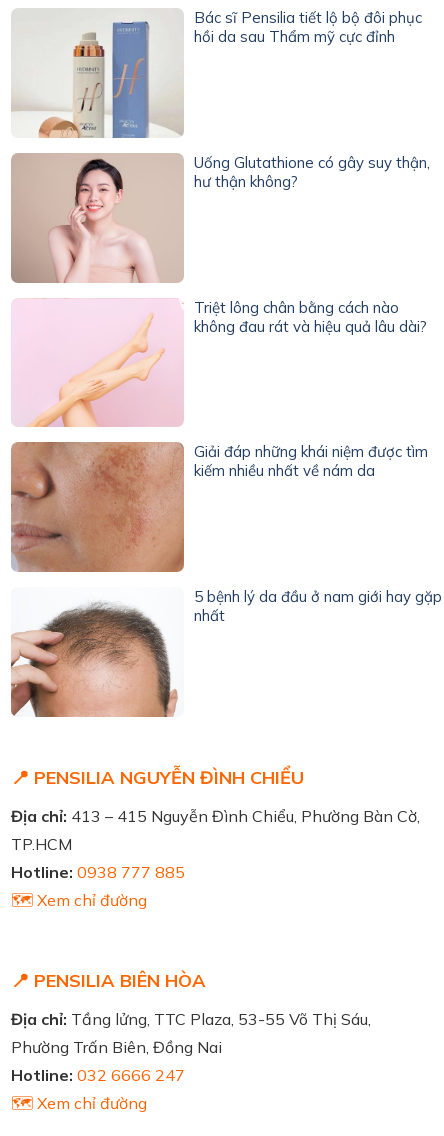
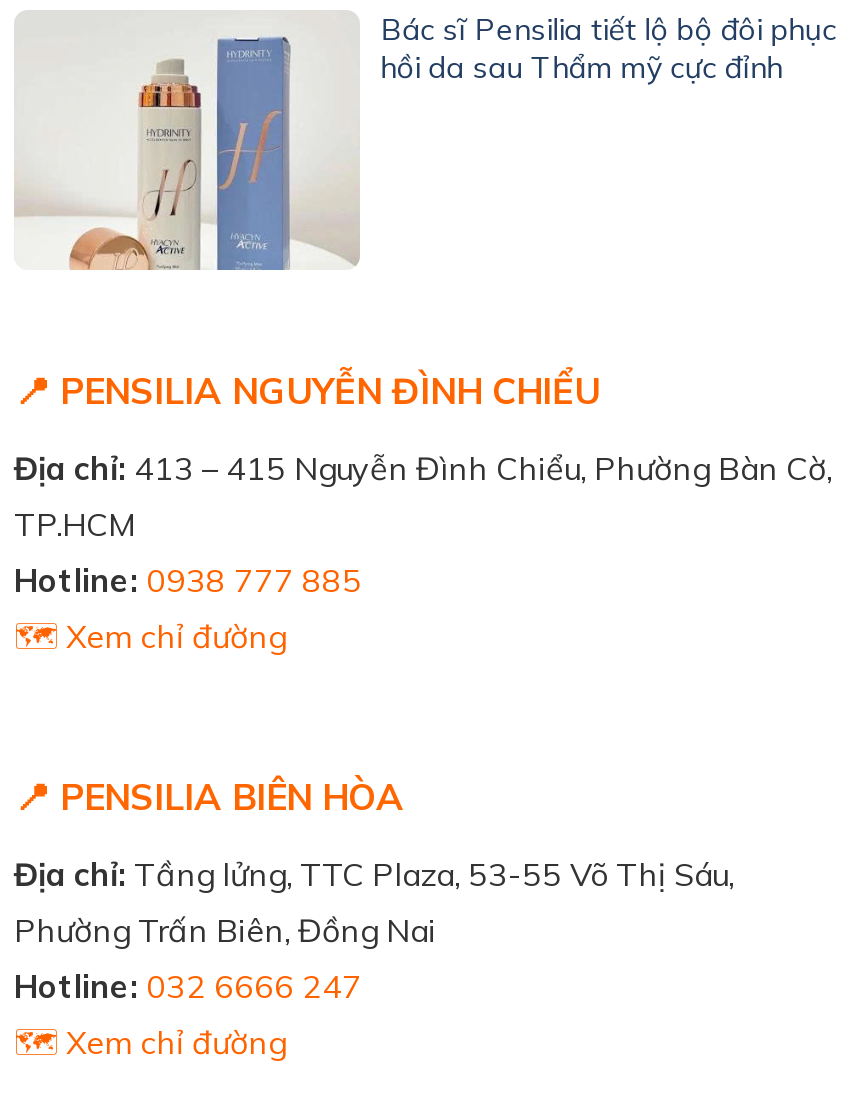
- [image]
- Uống Glutathione có gây suy thận,
- hư thận không?

- [image]
- Triệt lông chân bằng cách nào
- không đau rát và hiệu quả lâu dài?

- [image]
- Giải đáp những khái niệm được tìm
- kiếm nhiều nhất về nám da

- [image]
- 5 bệnh lý da đầu ở nam giới hay gặp
- nhất
